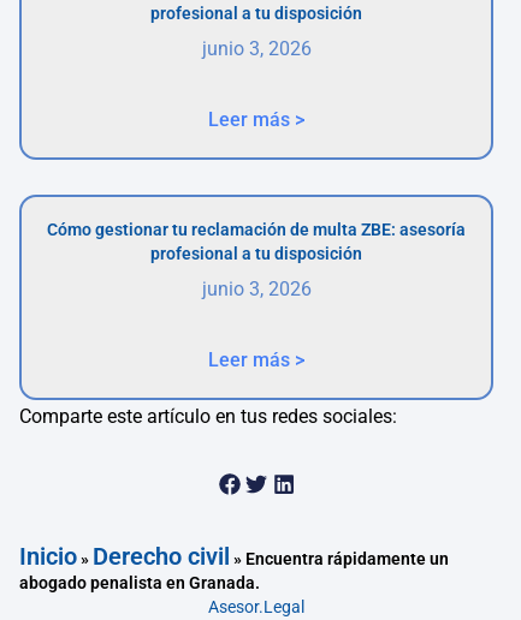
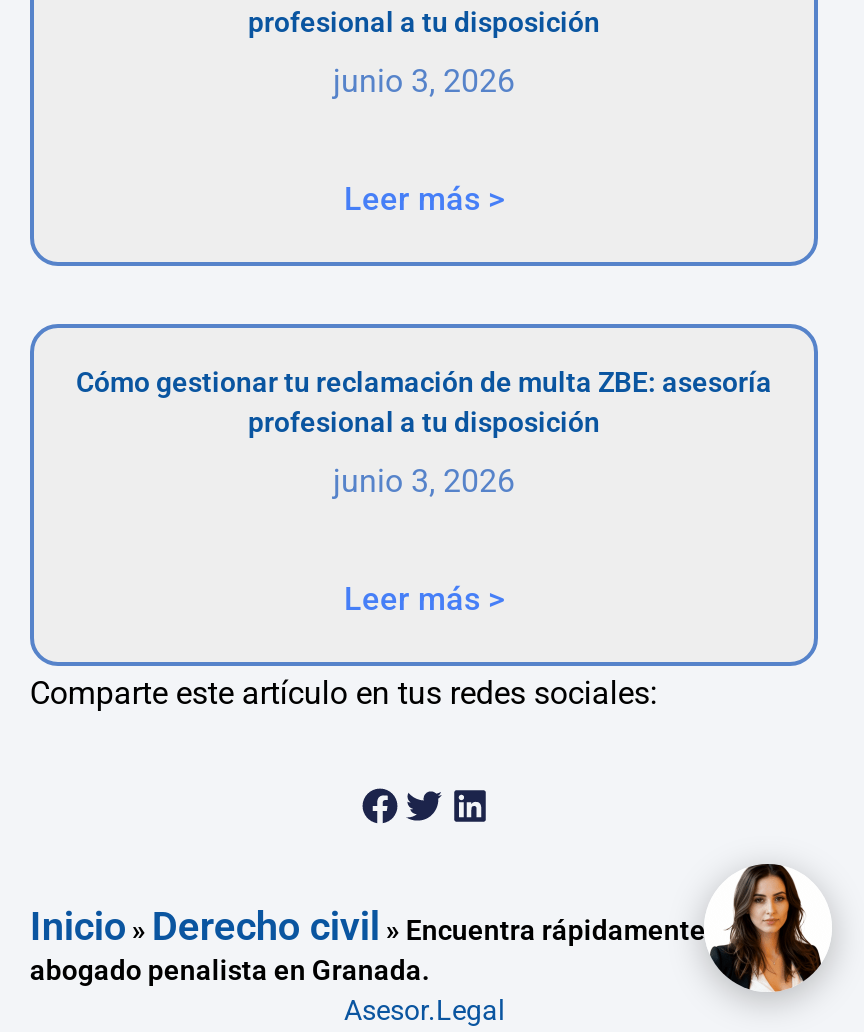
+ [image]
